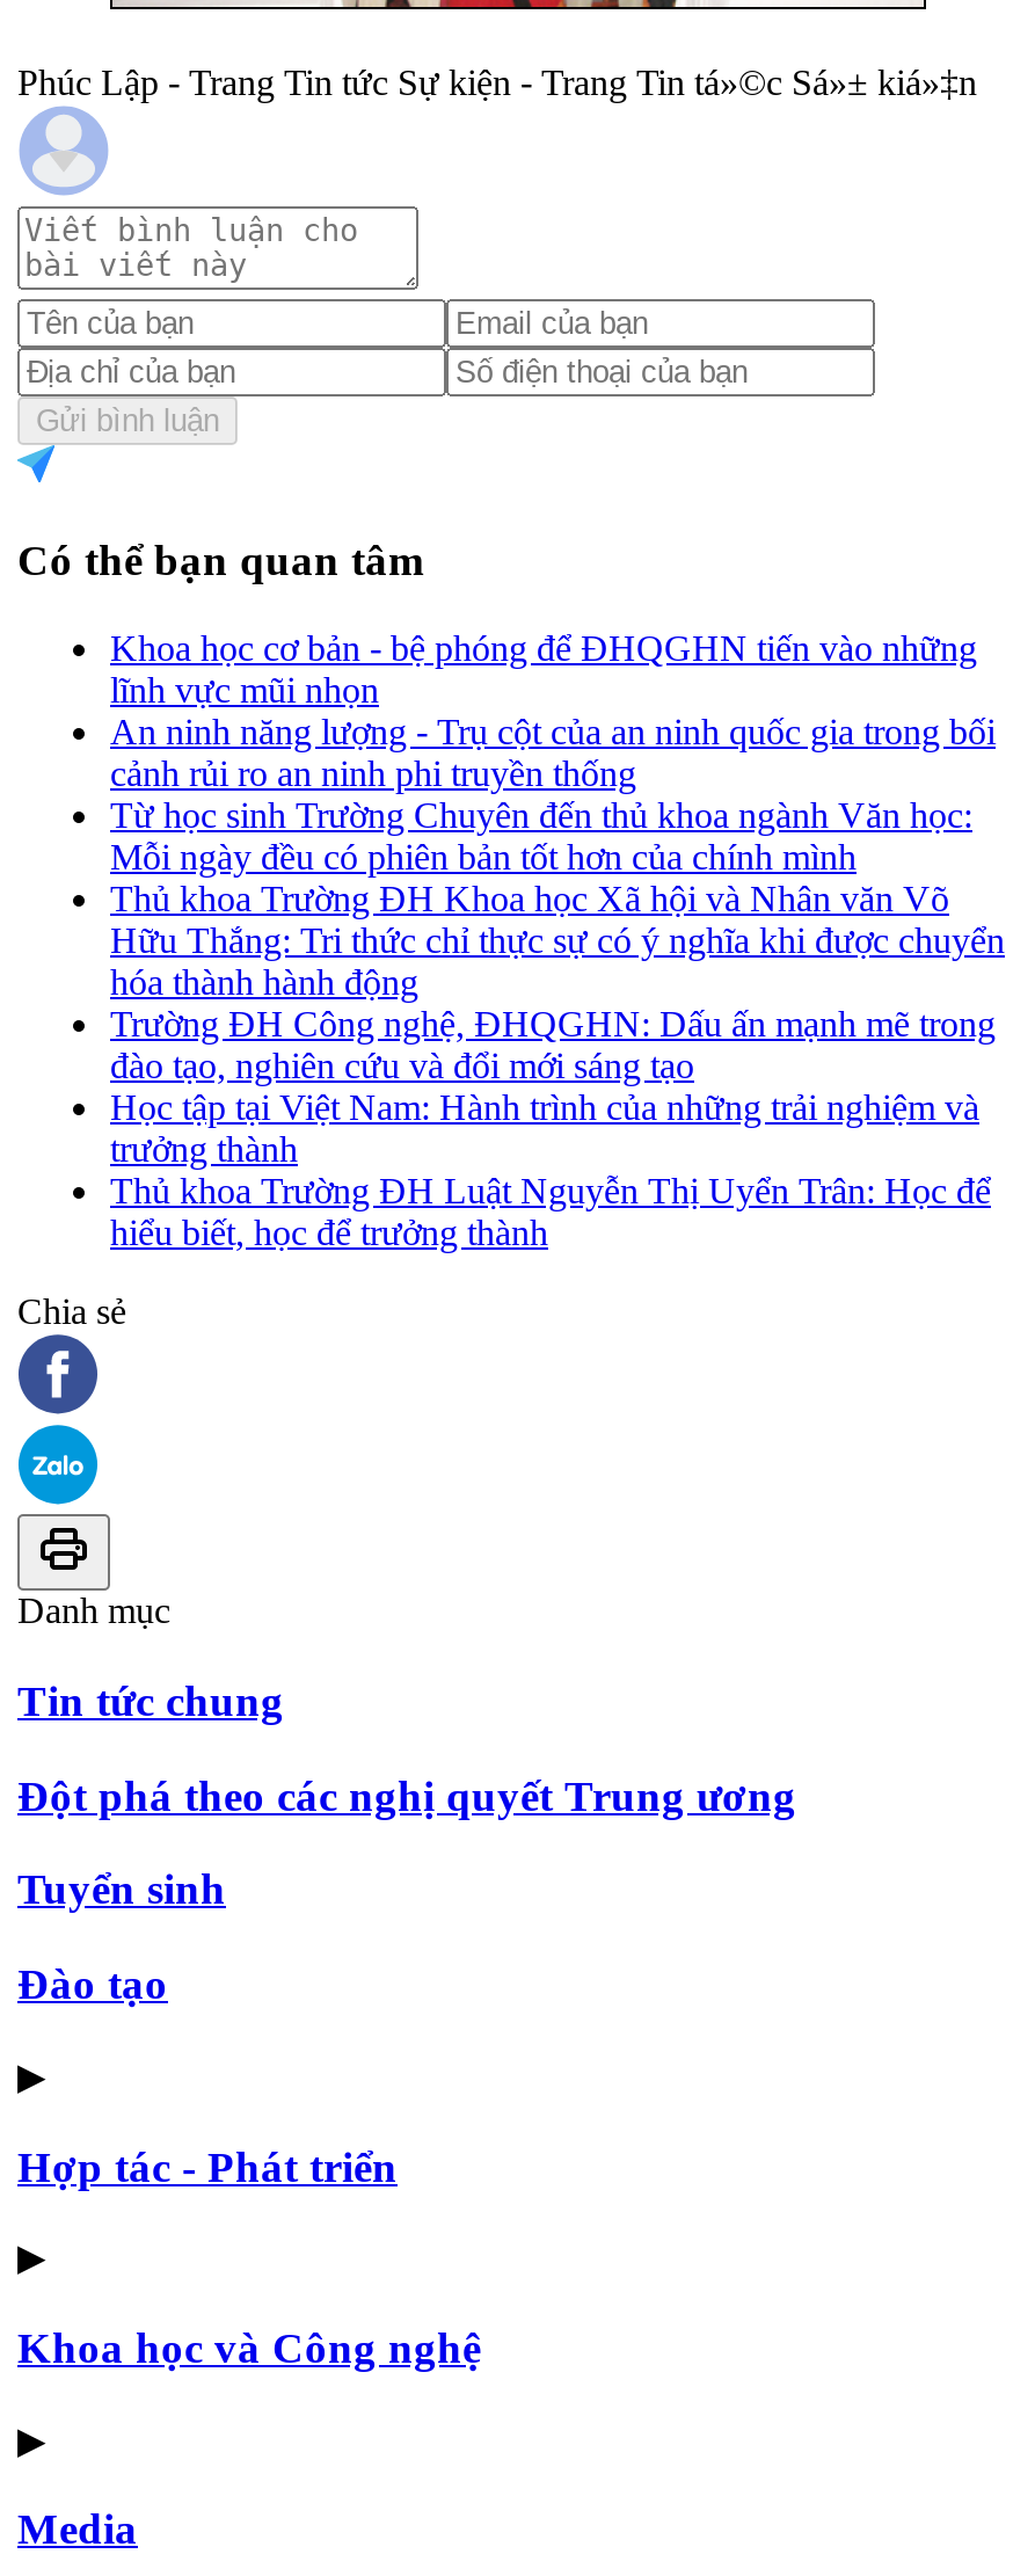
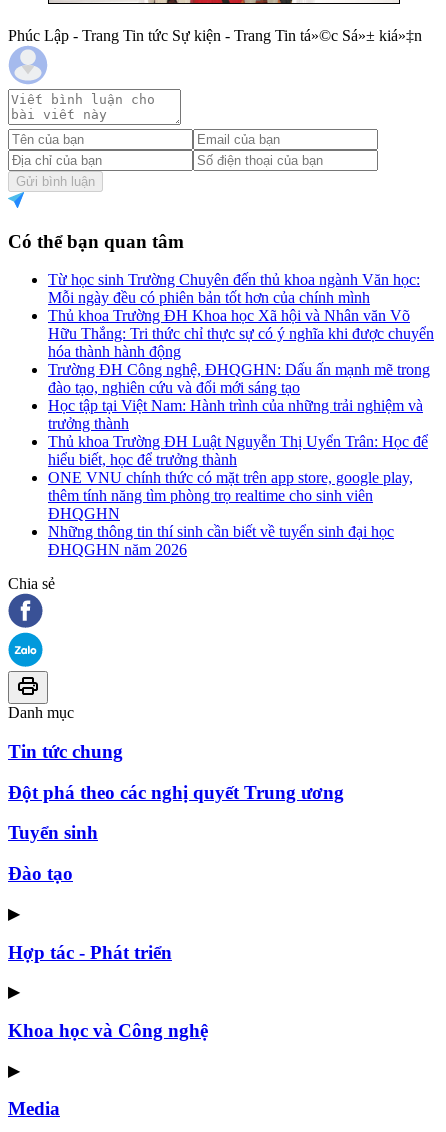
- Khoa học cơ bản - bệ phóng để ĐHQGHN tiến vào những
- lĩnh vực mũi nhọn
- An ninh năng lượng - Trụ cột của an ninh quốc gia trong bối
- cảnh rủi ro an ninh phi truyền thống

moved up: Từ học sinh Trường Chuyên đến thủ khoa ngành Văn học: | Mỗi ngày đều có phiên bản tốt hơn của chính mình | Thủ khoa Trường ĐH Khoa học Xã hội và Nhân văn Võ | ... | Thủ khoa Trường ĐH Luật Nguyễn Thị Uyển Trân: Học để | hiểu biết, học để trưởng thành

+ ONE VNU chính thức có mặt trên app store, google play,
+ thêm tính năng tìm phòng trọ realtime cho sinh viên
+ ĐHQGHN
+ Những thông tin thí sinh cần biết về tuyển sinh đại học
+ ĐHQGHN năm 2026
